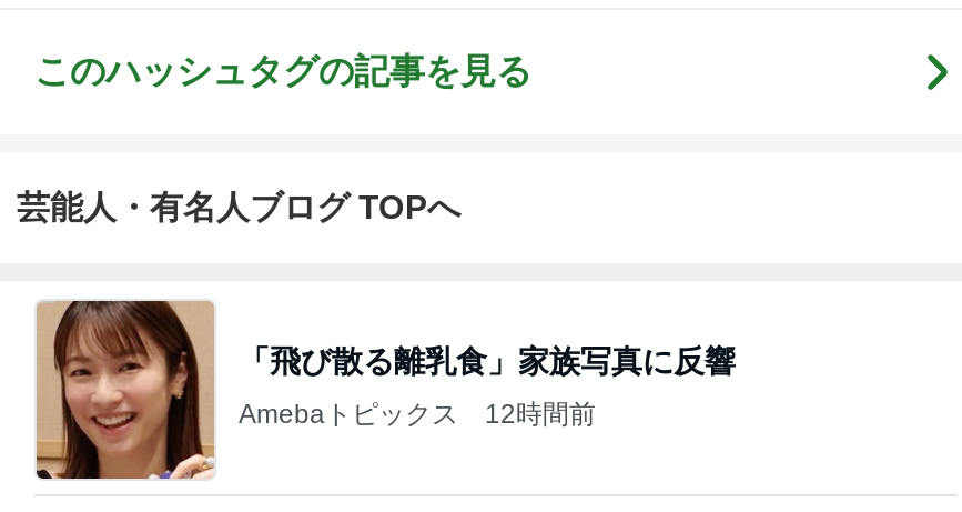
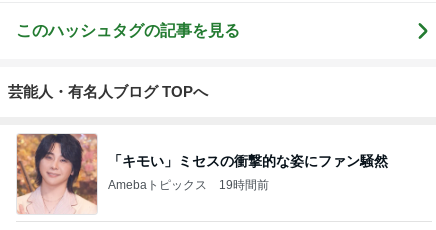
- [image]
- 「飛び散る離乳食」家族写真に反響
+ [image]
+ 「キモい」ミセスの衝撃的な姿にファン騒然

- Amebaトピックス 12時間前
+ Amebaトピックス 19時間前
